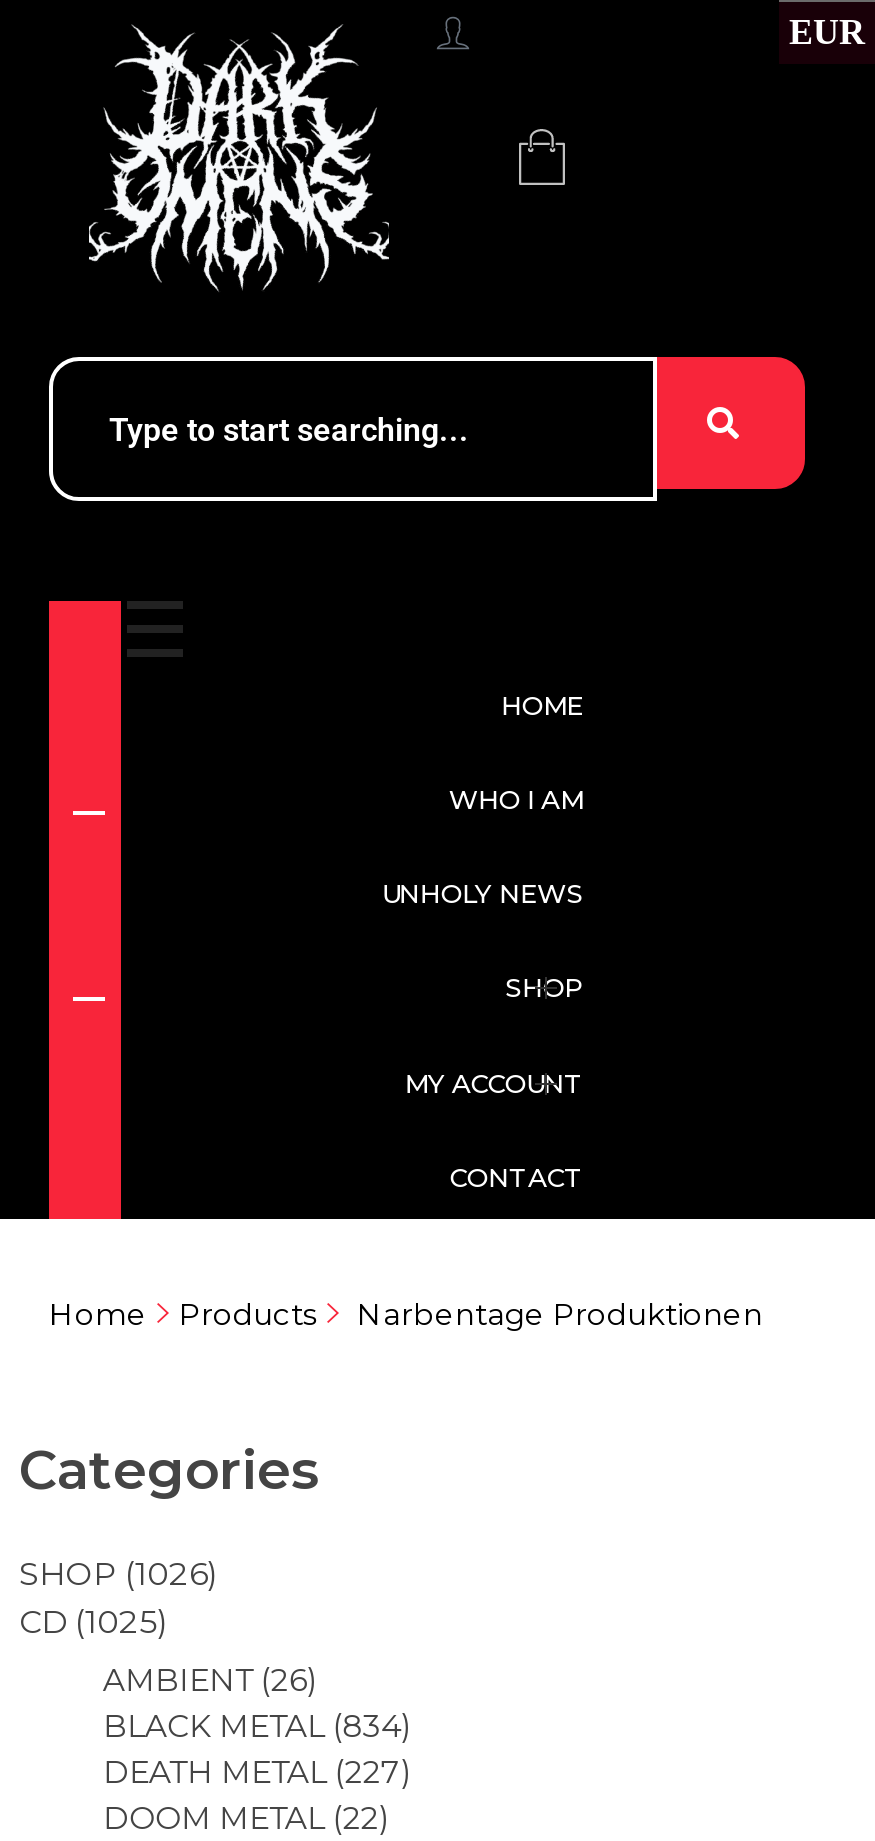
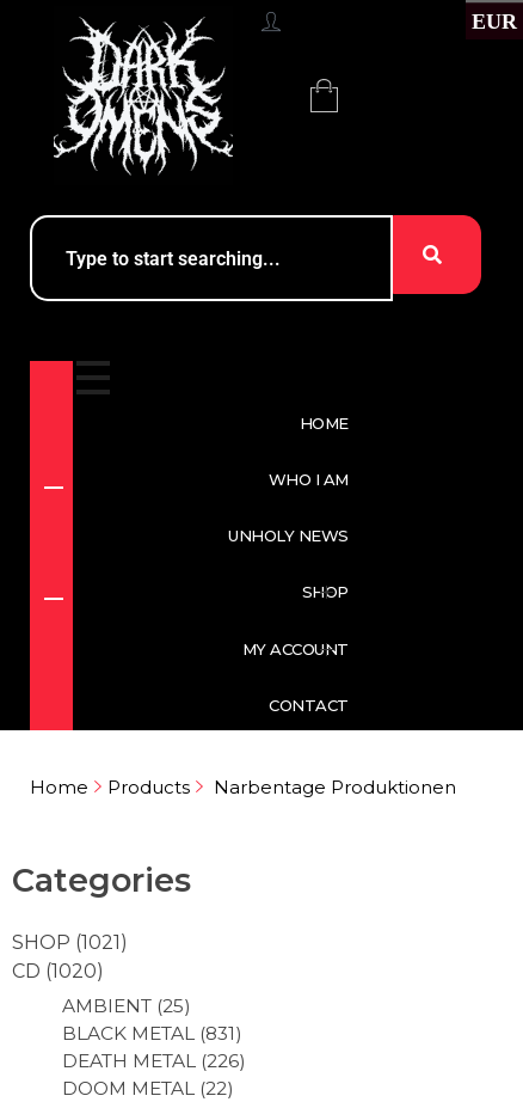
- SHOP 1026
+ SHOP 1021

- CD 1025
+ CD 1020

- AMBIENT 26
+ AMBIENT 25

- BLACK METAL 834
+ BLACK METAL 831

- DEATH METAL 227
+ DEATH METAL 226
